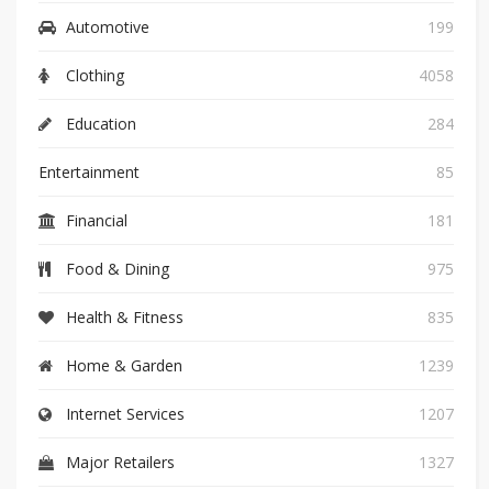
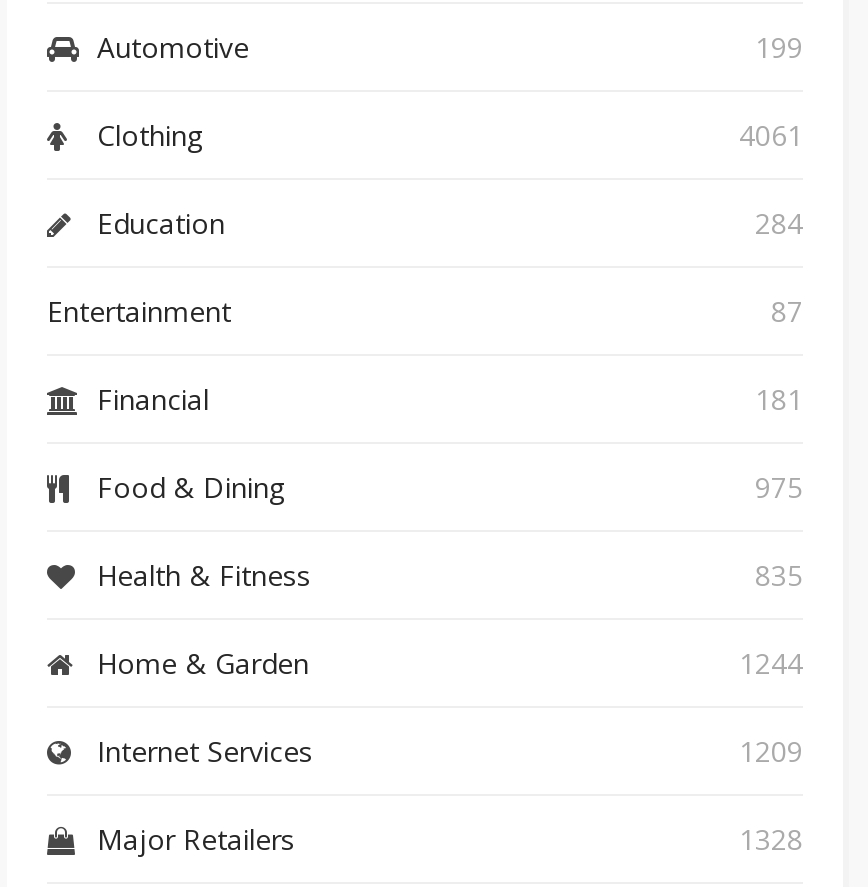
- 4058
+ 4061

- 85
+ 87

- 1239
+ 1244

- 1207
+ 1209

- 1327
+ 1328
